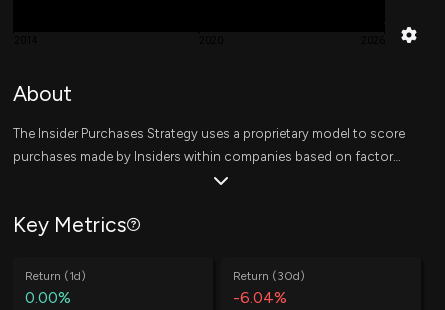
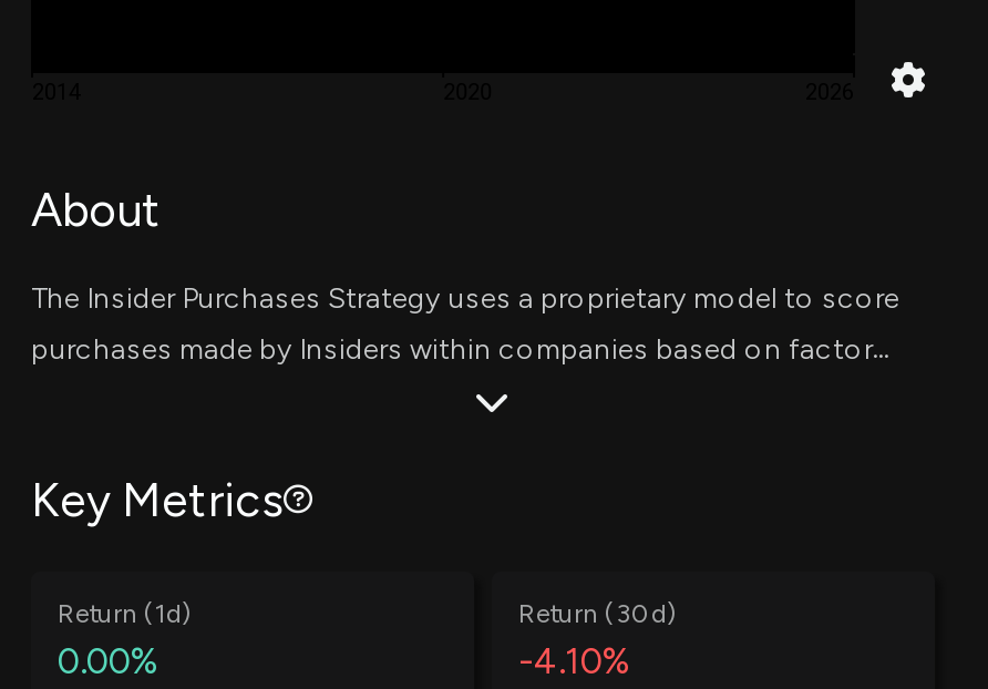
- -6.04%
+ -4.10%
